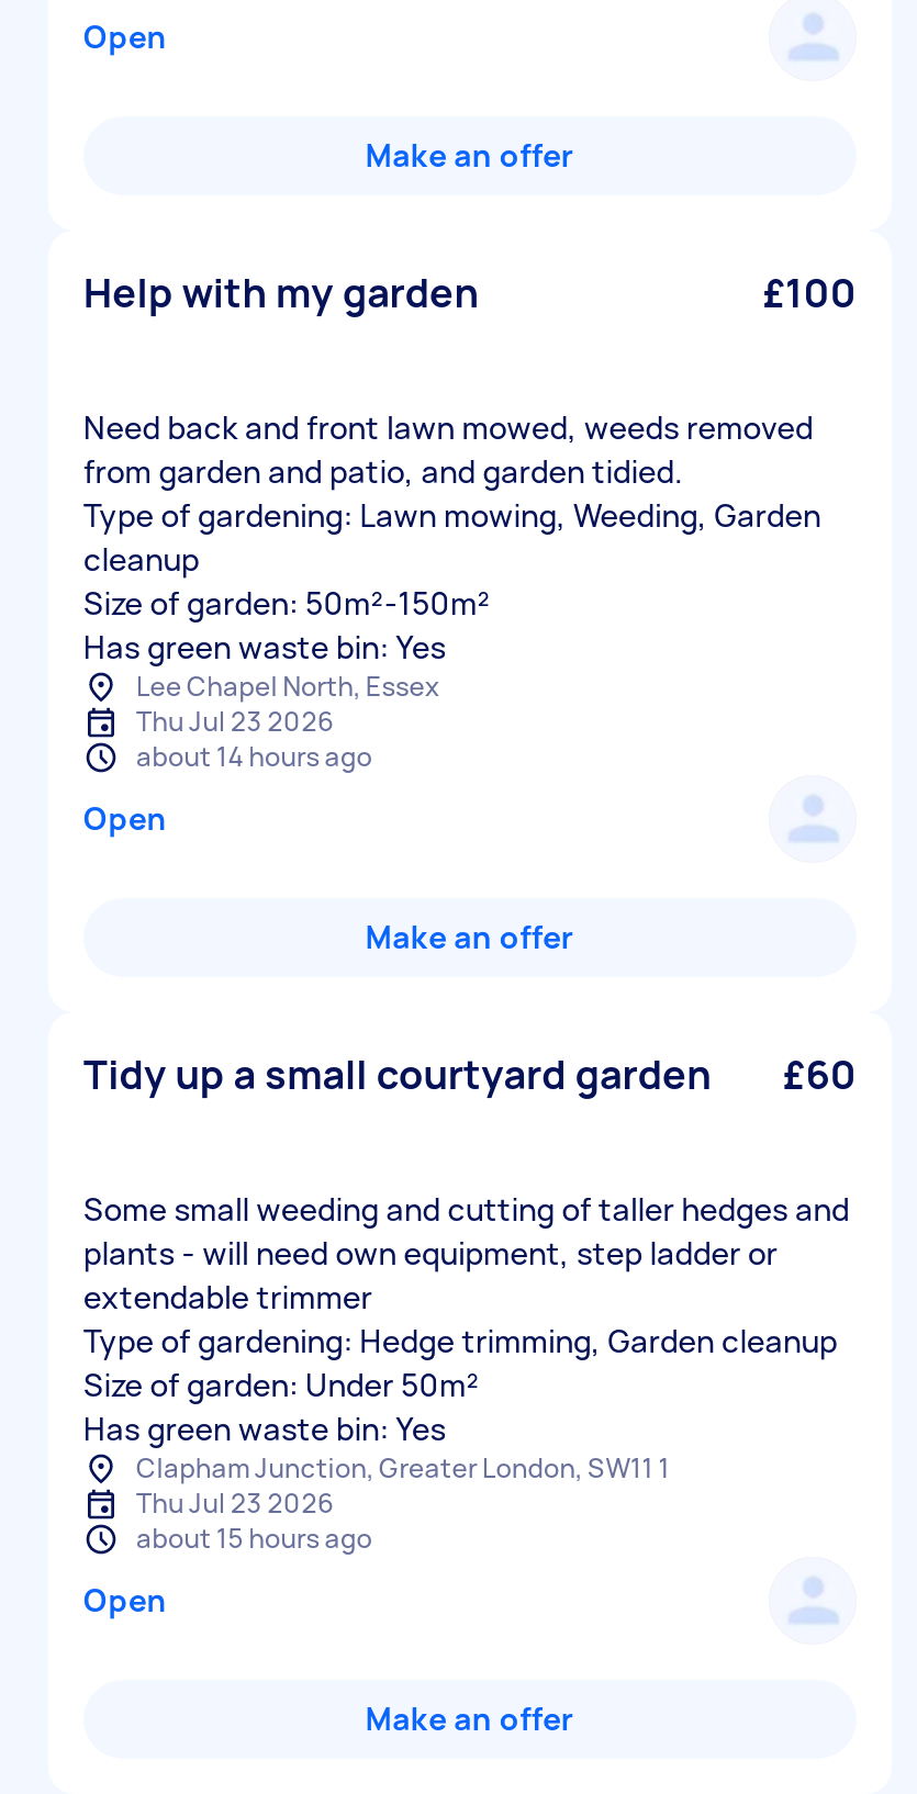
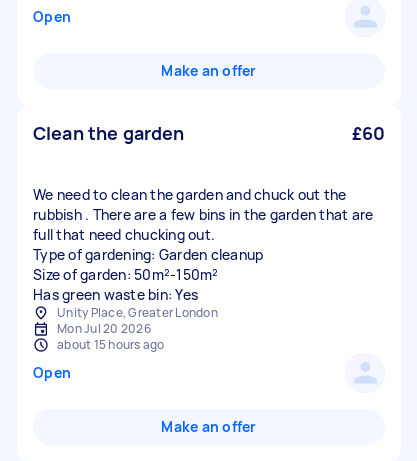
- Help with my garden
- £100
+ Clean the garden
+ £60

- Need back and front lawn mowed, weeds removed
- from garden and patio, and garden tidied.
- Type of gardening: Lawn mowing, Weeding, Garden
- cleanup
+ We need to clean the garden and chuck out the
+ rubbish . There are a few bins in the garden that are
+ full that need chucking out.
+ Type of gardening: Garden cleanup

- Lee Chapel North, Essex
- Thu Jul 23 2026
- about 14 hours ago
- Open
- Make an offer
- Tidy up a small courtyard garden
- £60
- Some small weeding and cutting of taller hedges and
- plants - will need own equipment, step ladder or
- extendable trimmer
- Type of gardening: Hedge trimming, Garden cleanup
- Size of garden: Under 50m²
- Has green waste bin: Yes
- Clapham Junction, Greater London, SW11 1
- Thu Jul 23 2026
+ Unity Place, Greater London
+ Mon Jul 20 2026
